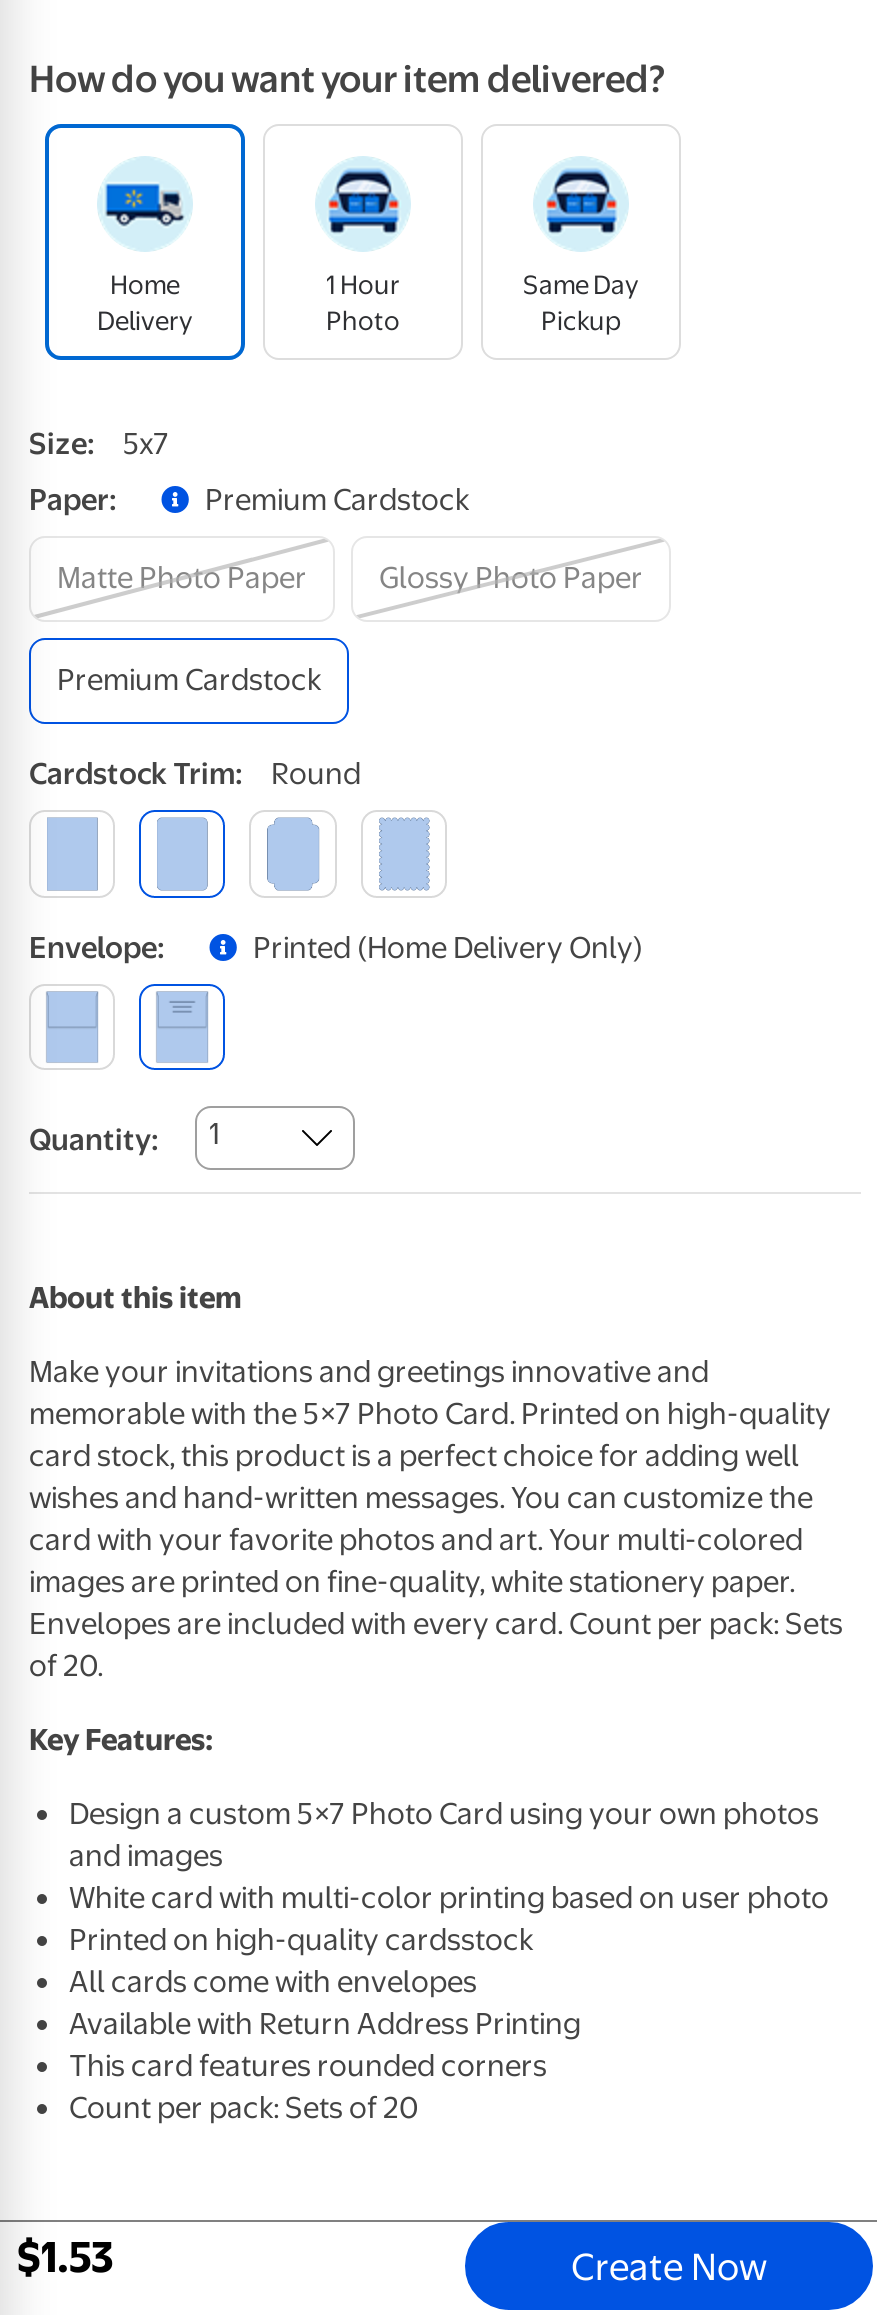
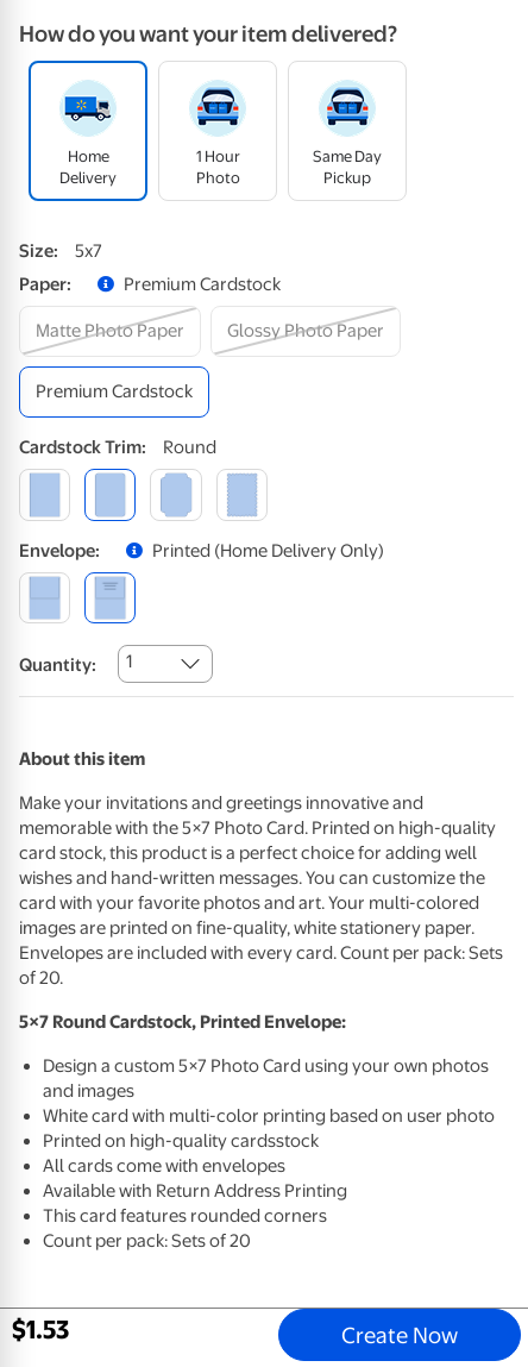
- Key Features:
+ 5×7 Round Cardstock, Printed Envelope:
